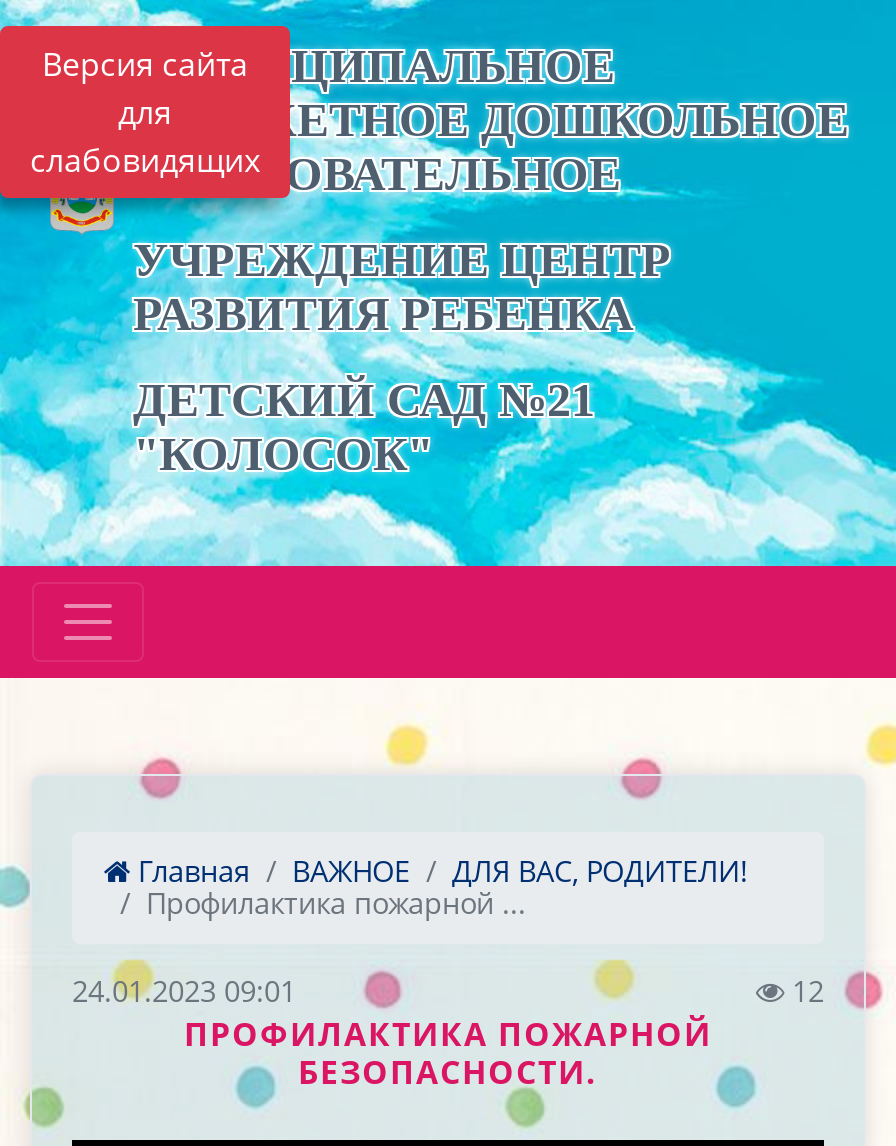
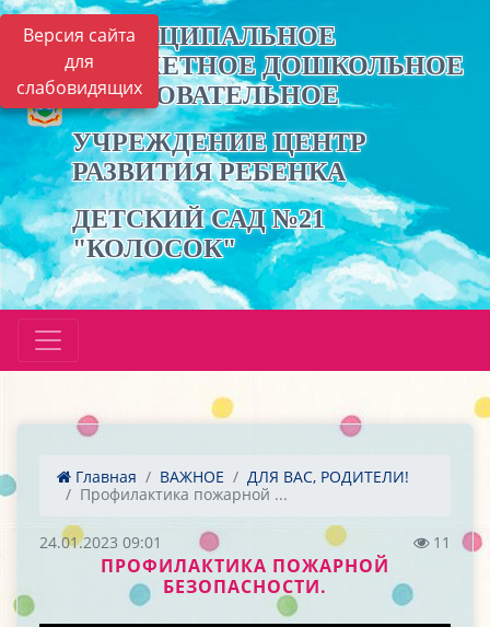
- 12
+ 11
